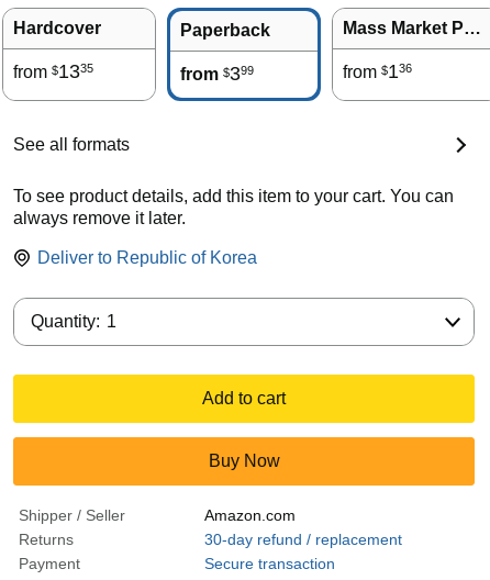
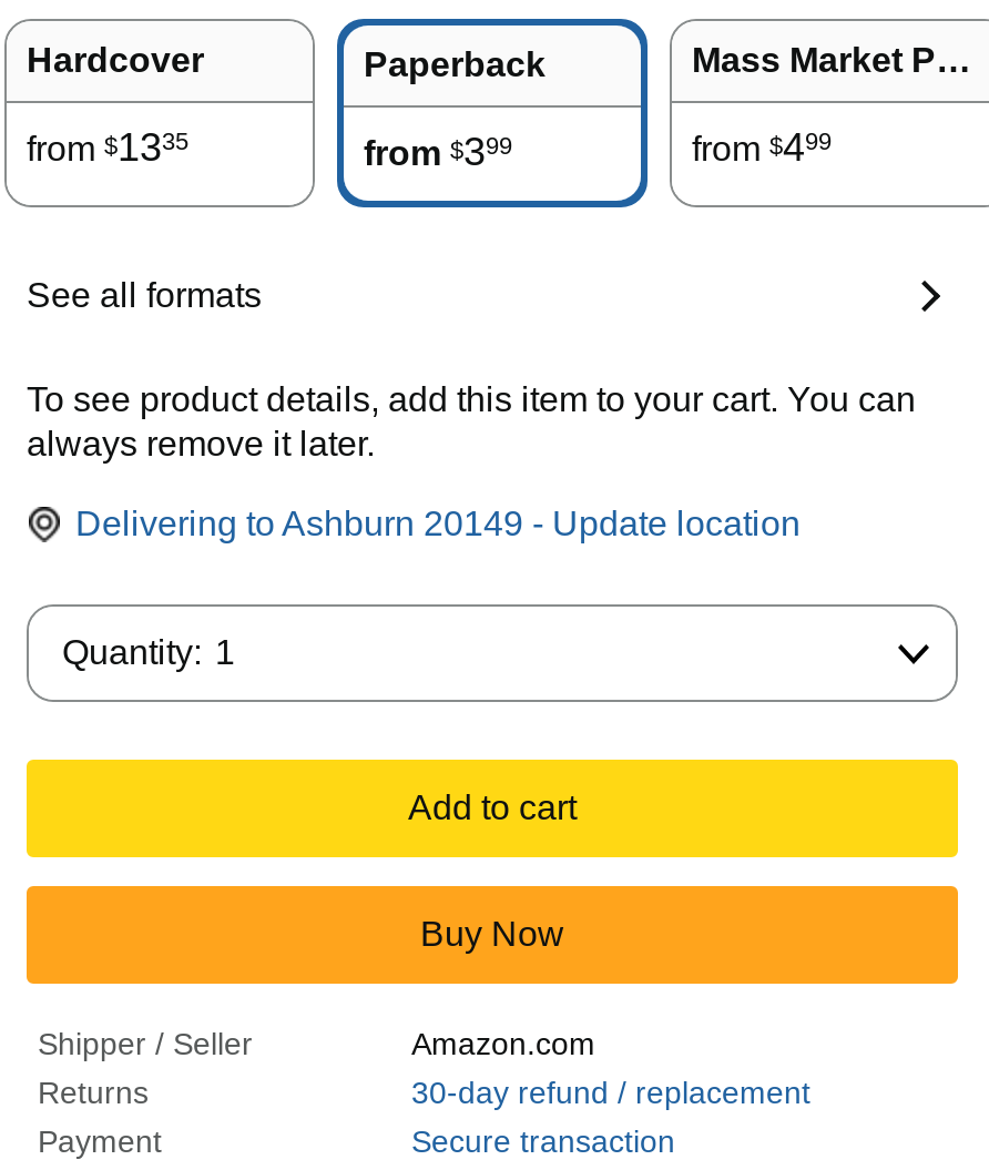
- from $136
+ from $499

- Deliver to Republic of Korea
+ Delivering to Ashburn 20149 - Update location
